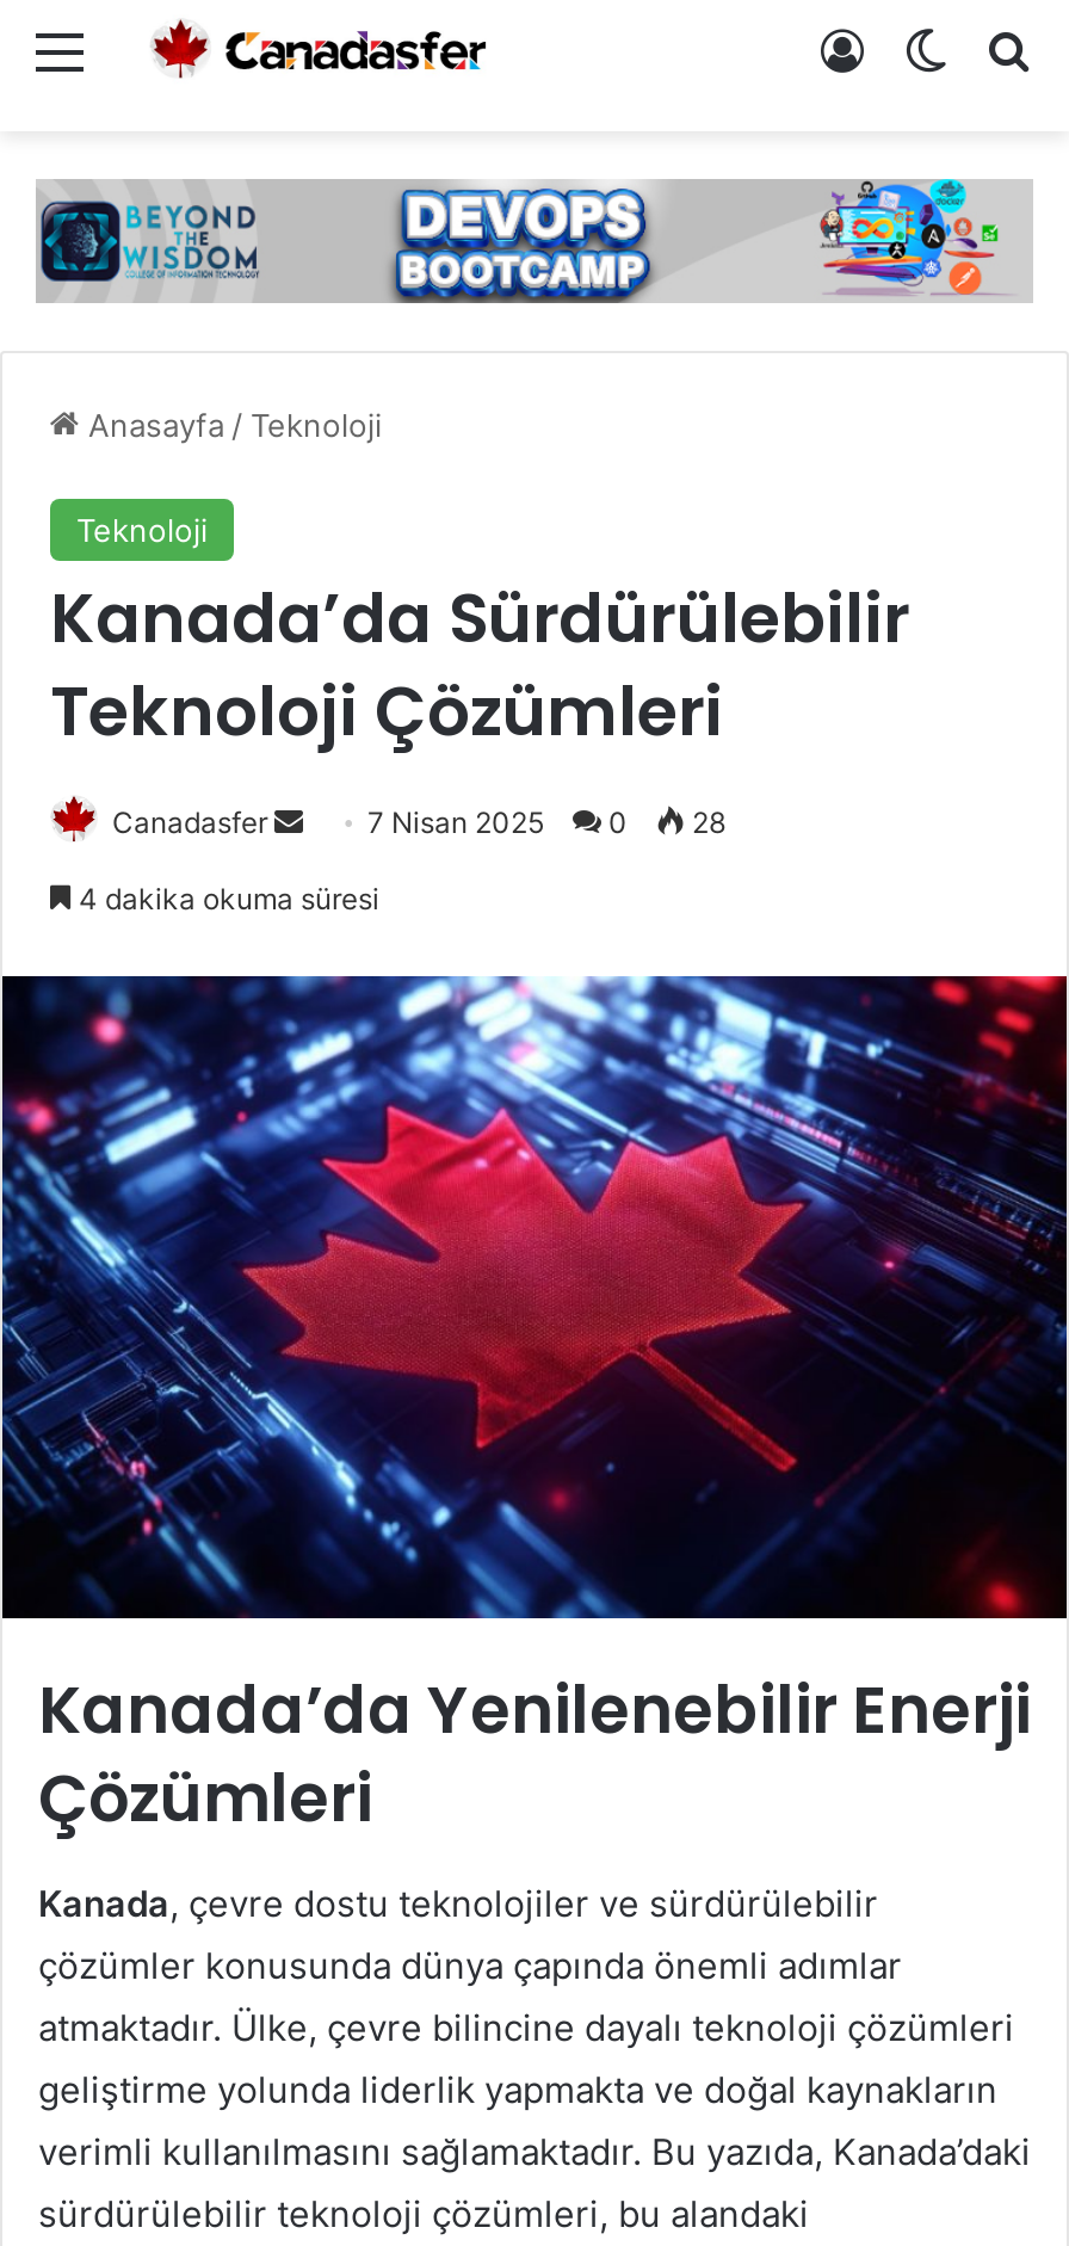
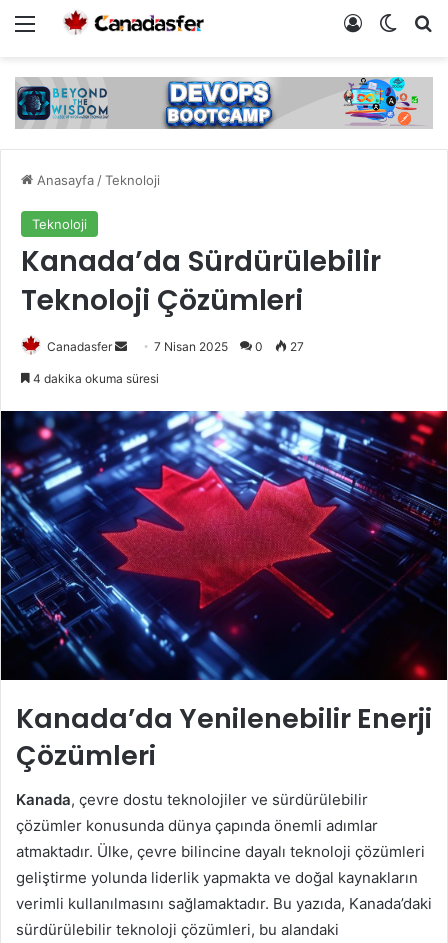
- 28
+ 27
